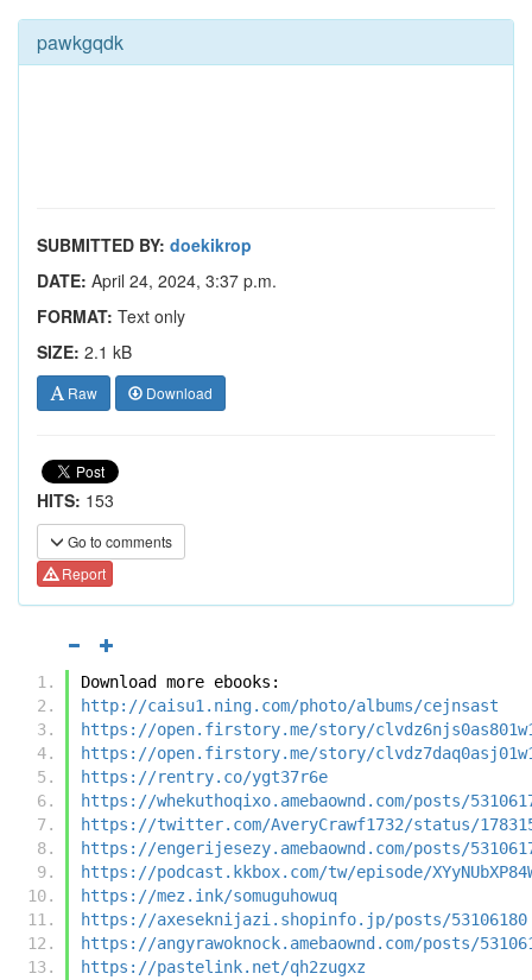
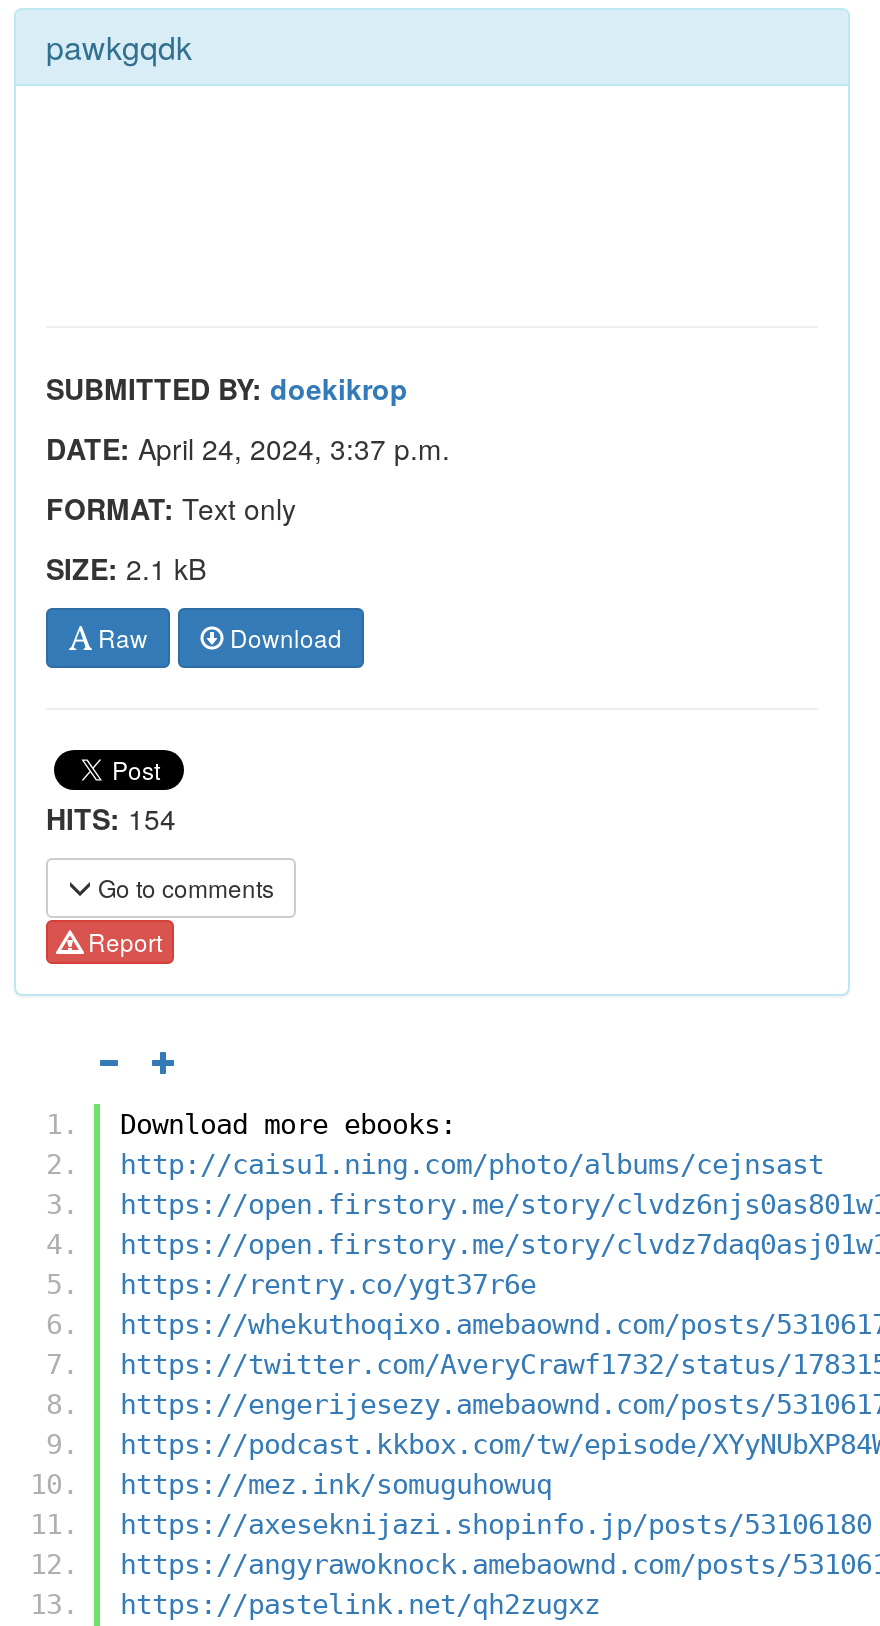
- HITS: 153
+ HITS: 154
